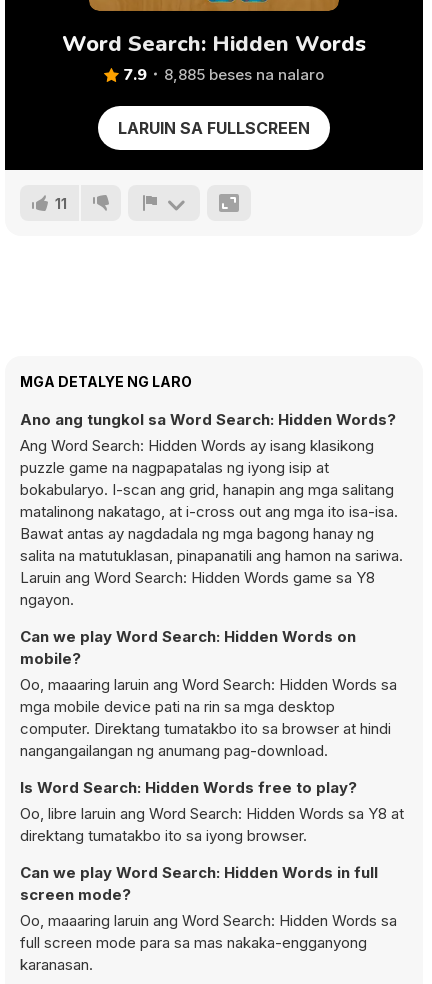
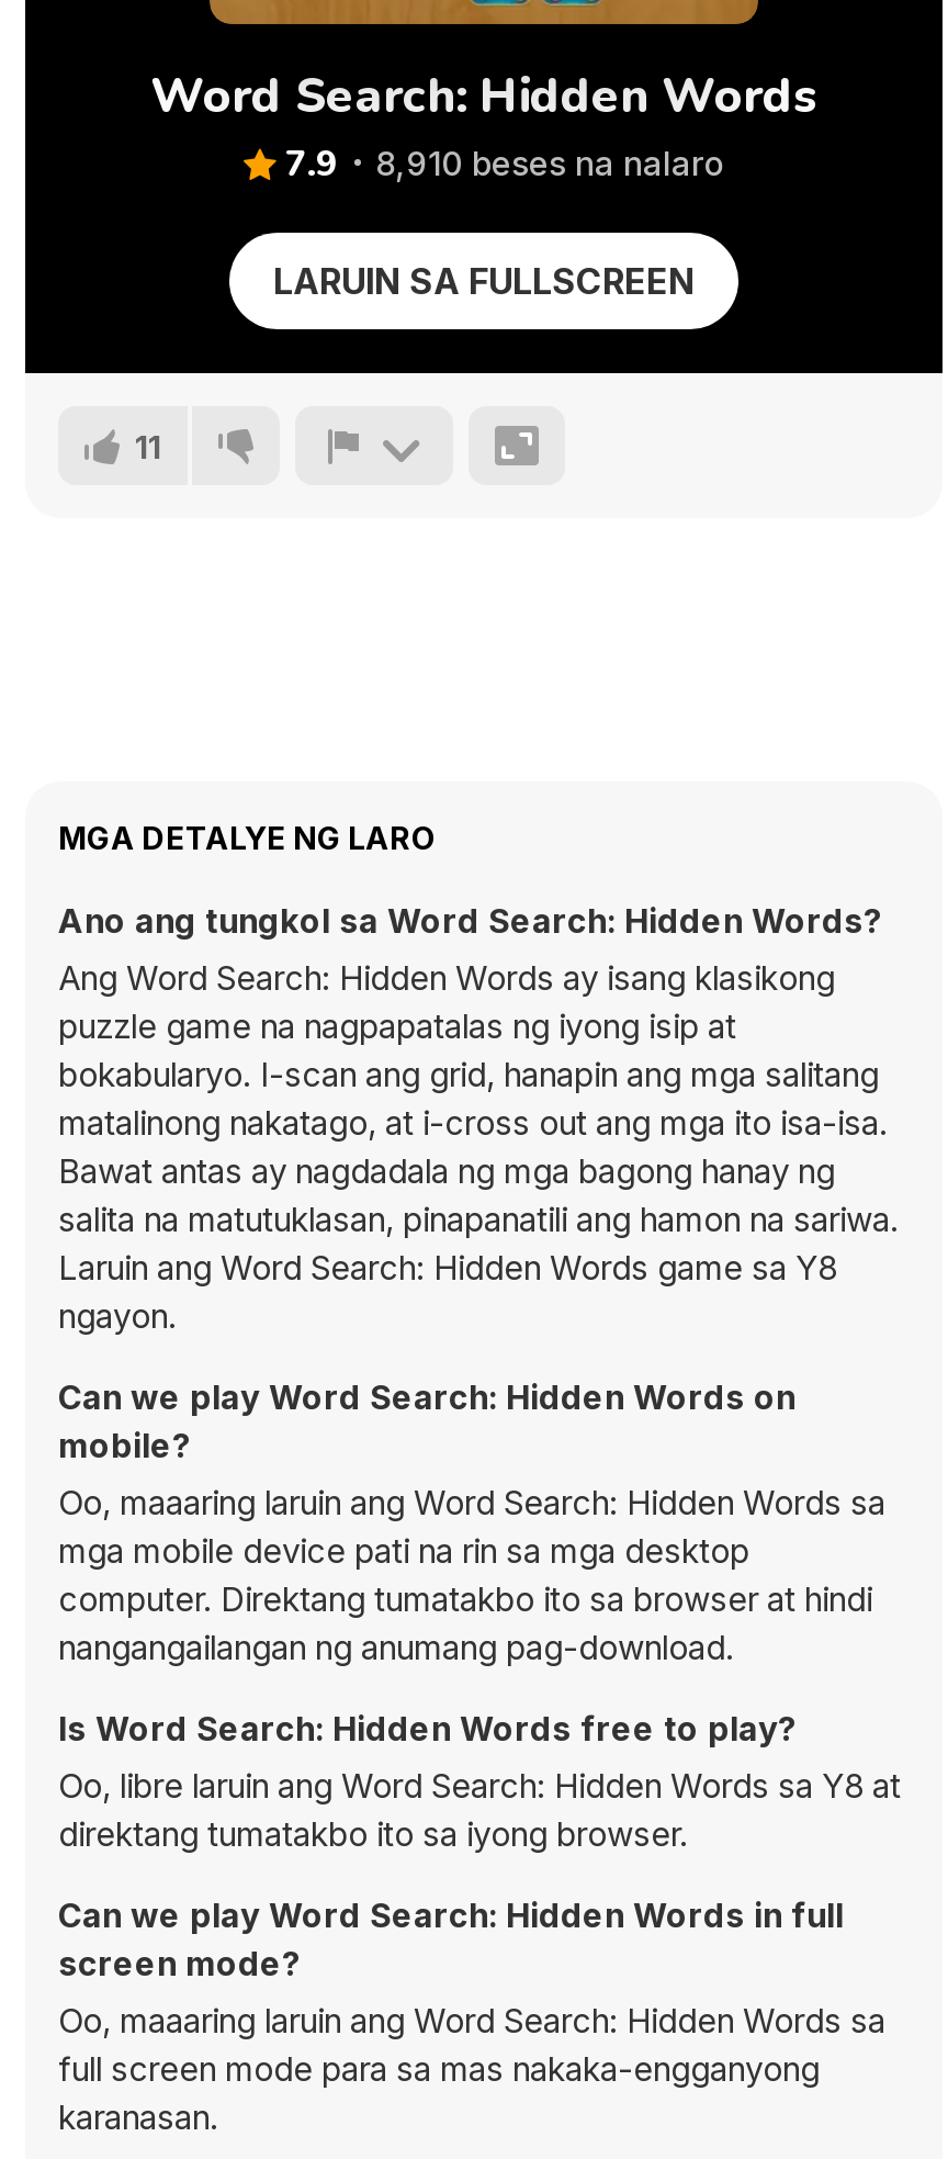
- 8,885 beses na nalaro
+ 8,910 beses na nalaro
